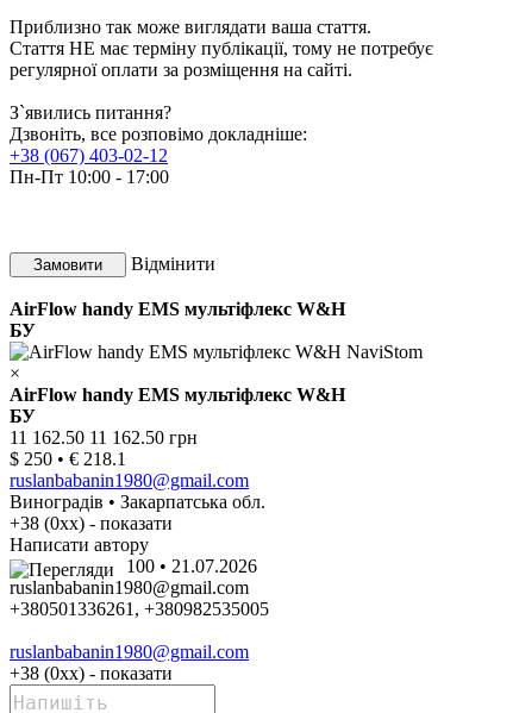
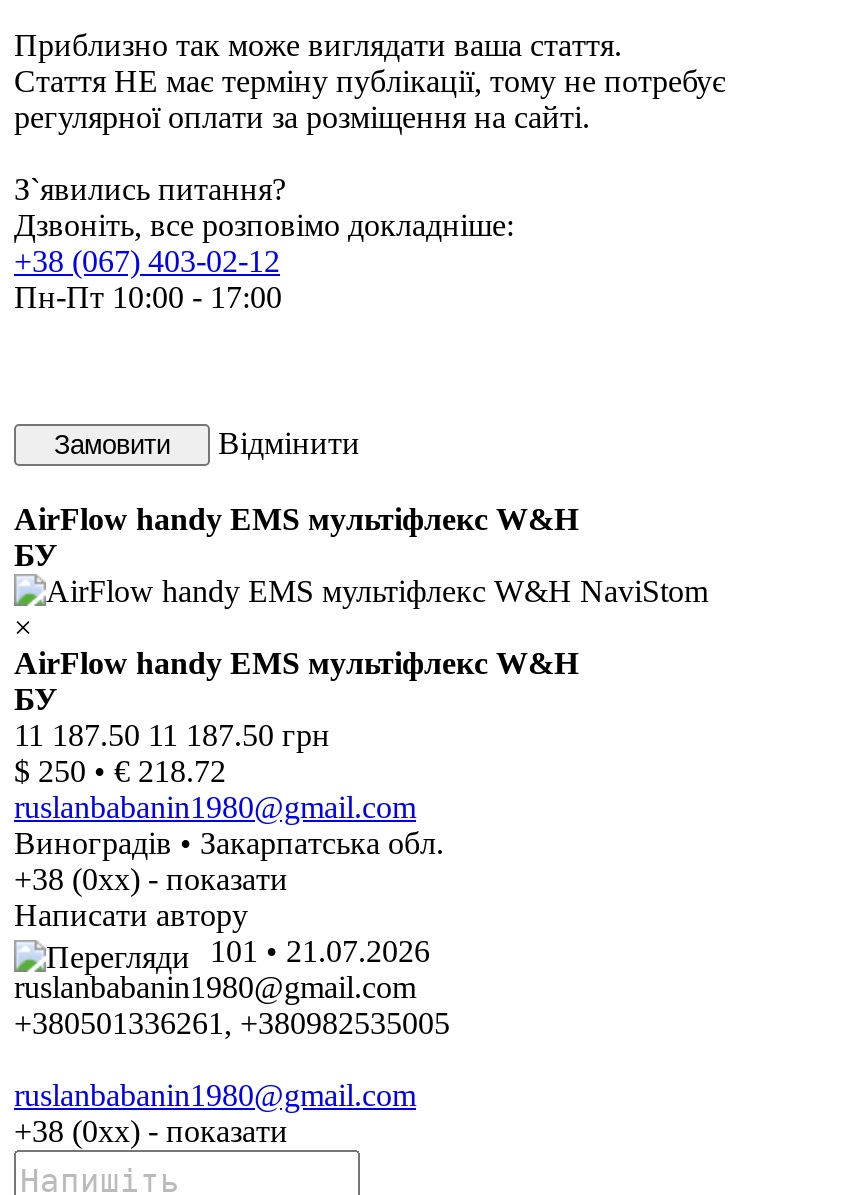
- 11 162.50 11 162.50 грн
+ 11 187.50 11 187.50 грн

- $ 250 • € 218.1
+ $ 250 • € 218.72

- 100 • 21.07.2026
+ 101 • 21.07.2026
